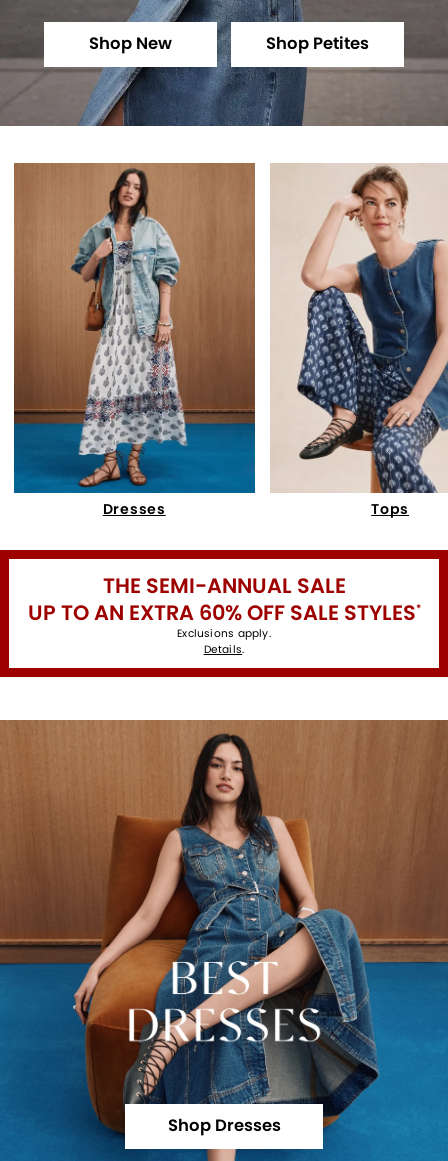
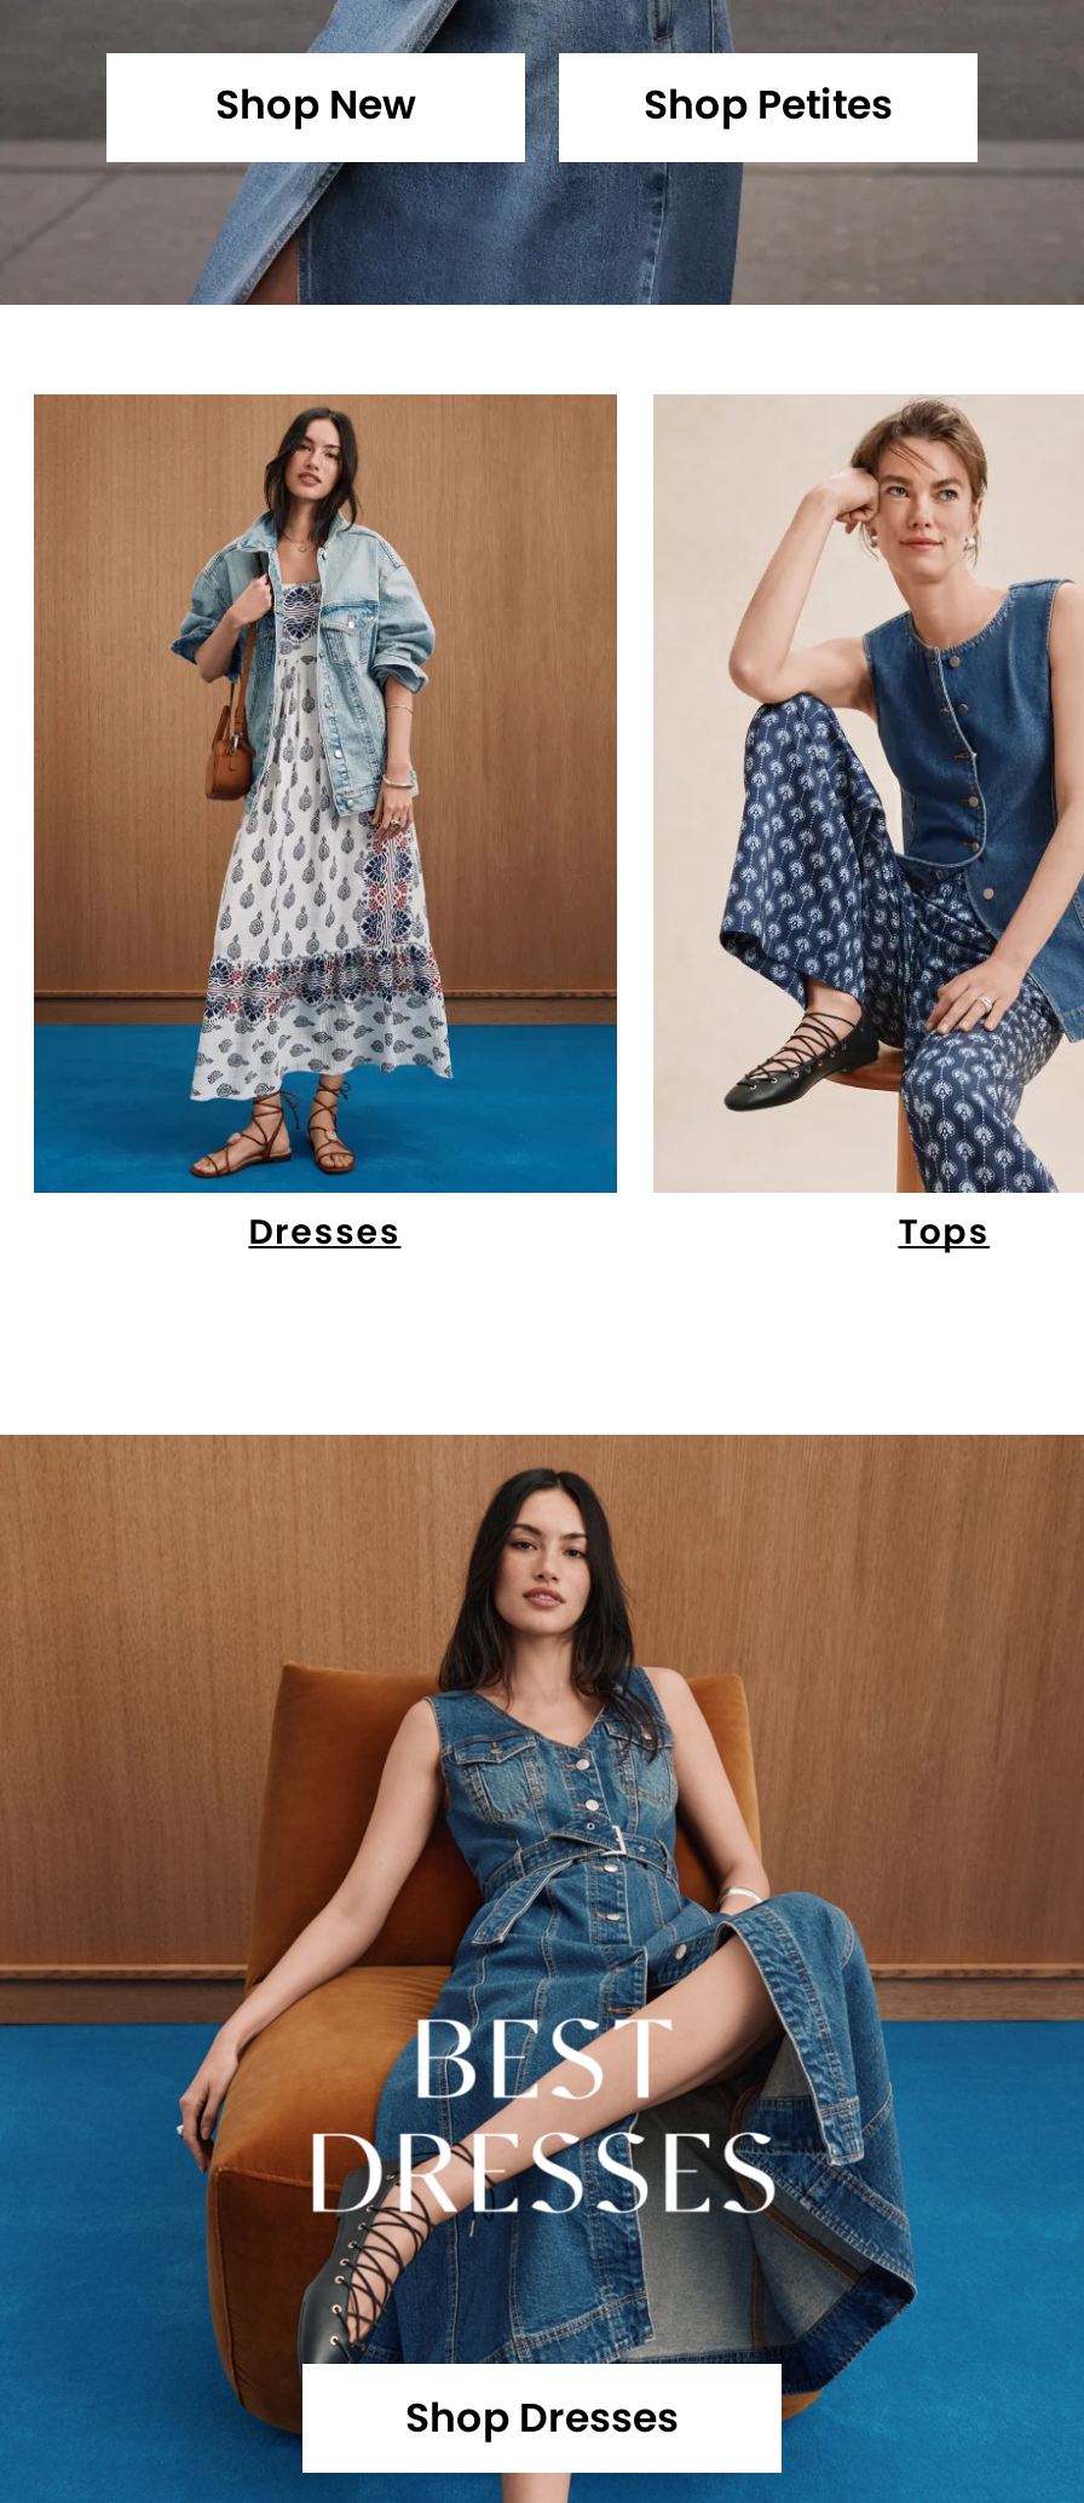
- [image]
- THE SEMI-ANNUAL SALE
- UP TO AN EXTRA 60% OFF SALE STYLES*
- Exclusions apply.
- Details.
